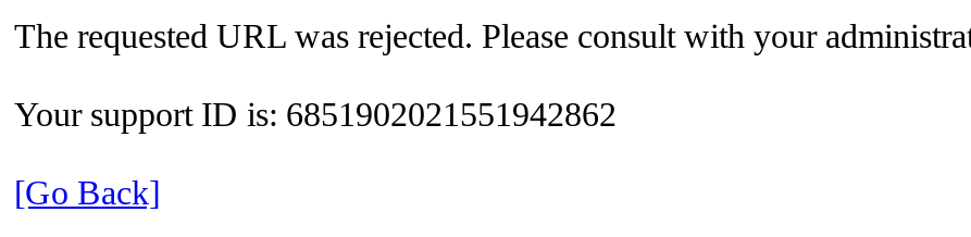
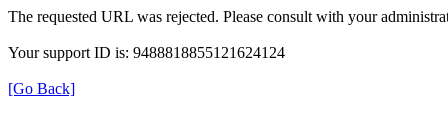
- Your support ID is: 6851902021551942862
+ Your support ID is: 9488818855121624124
